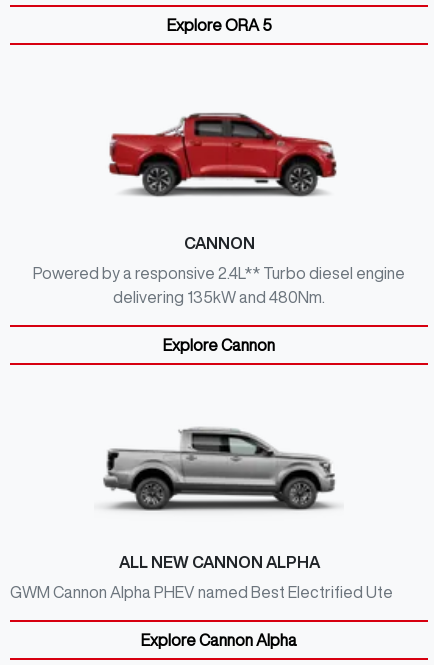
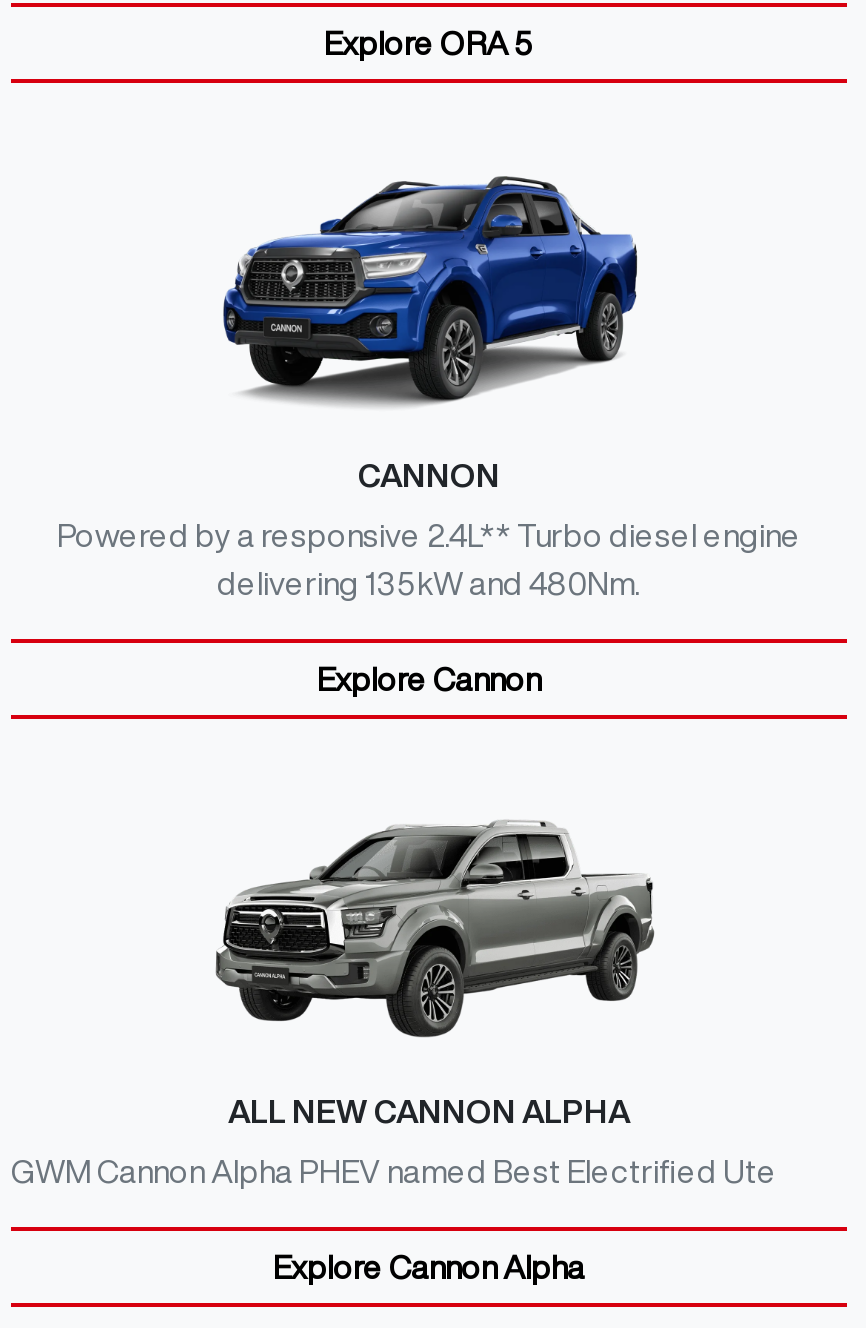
- [image]
+ [image]

- [image]
+ [image]
